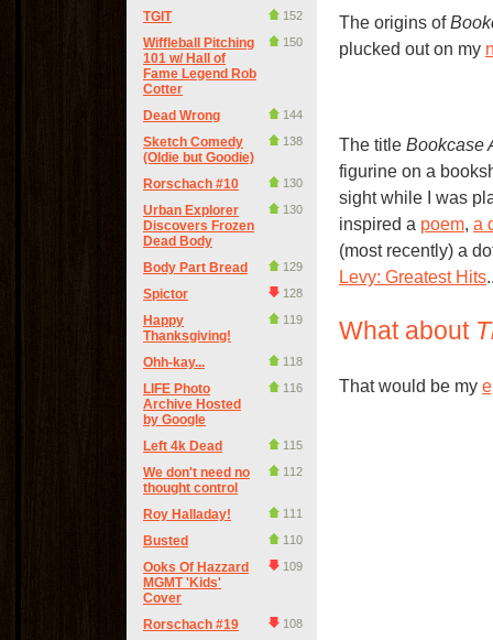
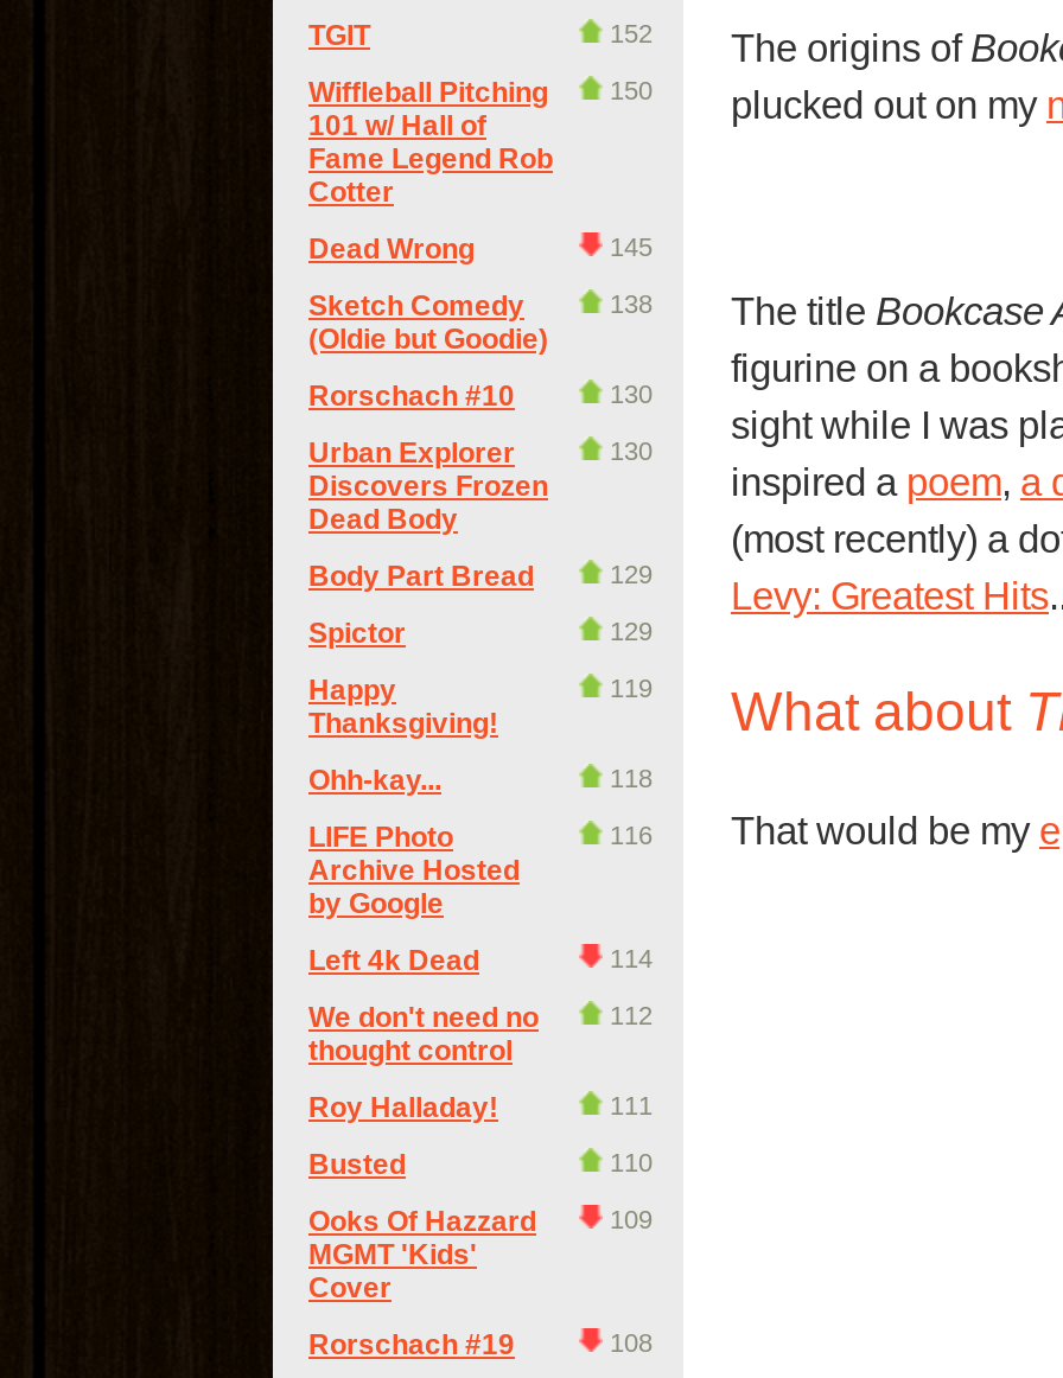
- 144
+ 145

- 128
+ 129

- 115
+ 114
